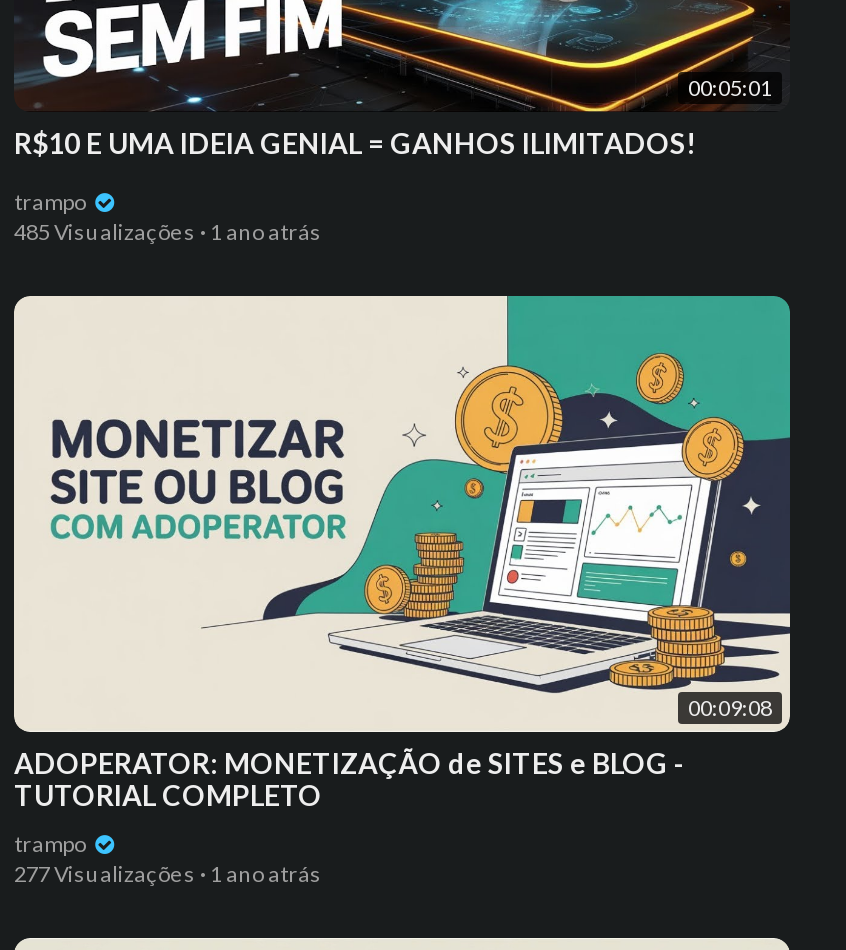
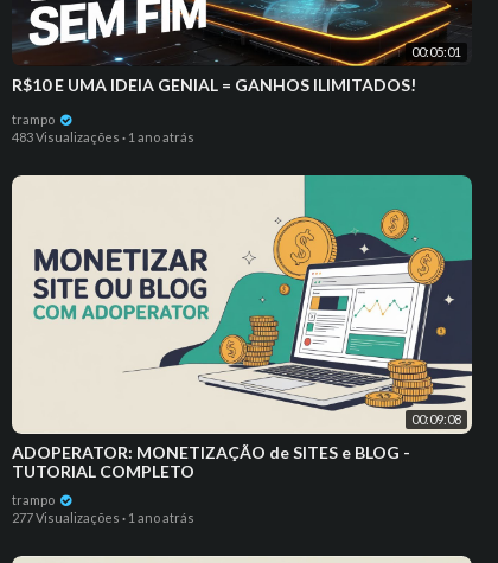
- 485 Visualizações · 1 ano atrás
+ 483 Visualizações · 1 ano atrás
